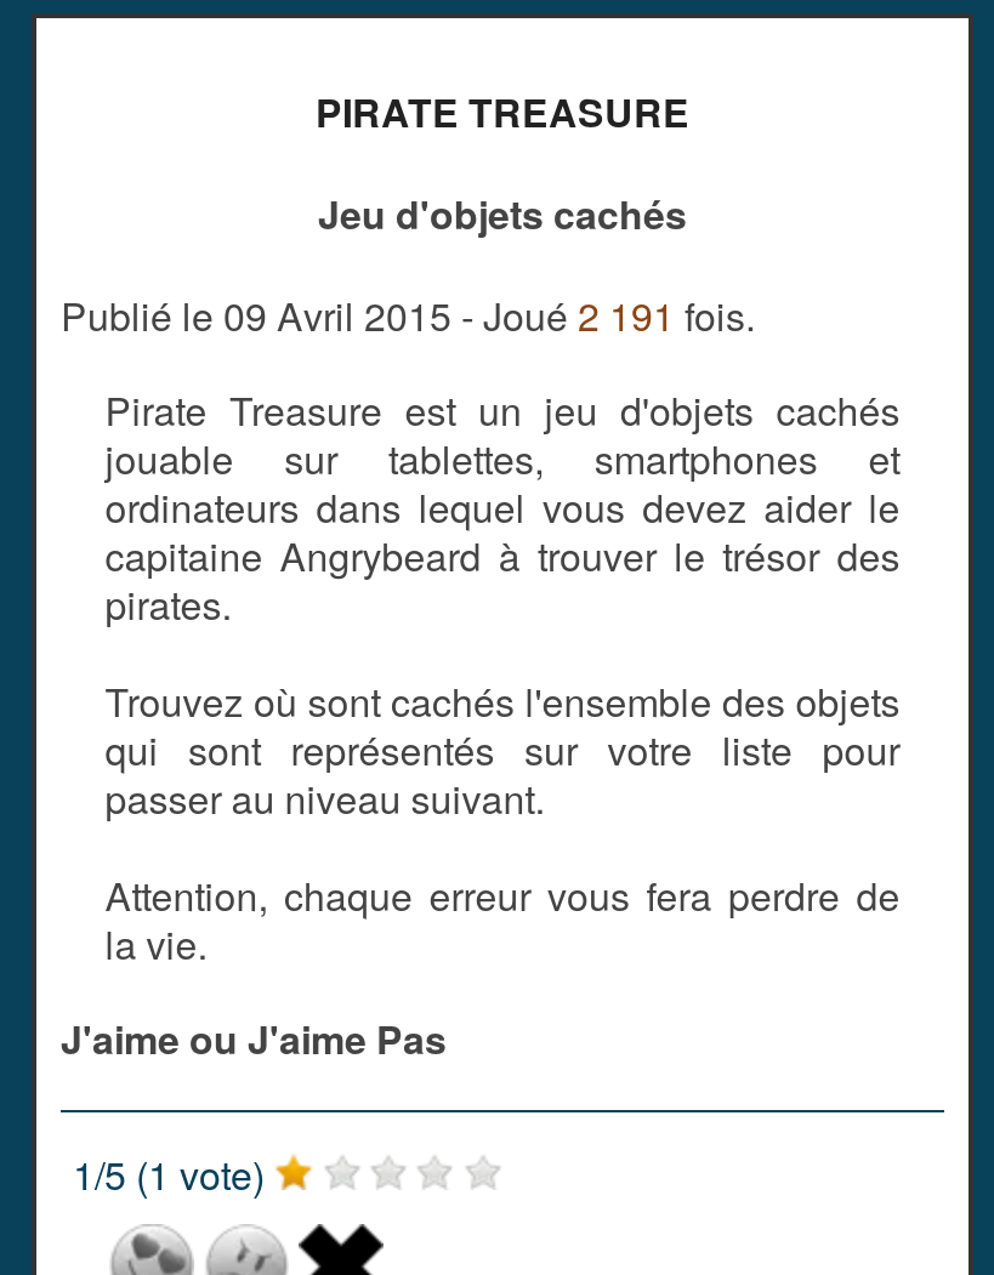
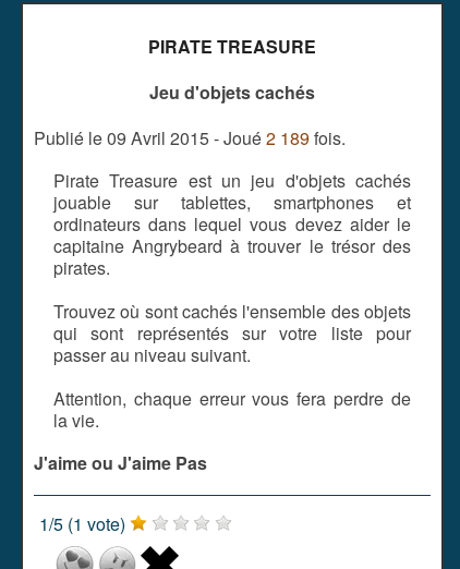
- Publié le 09 Avril 2015 - Joué 2 191 fois.
+ Publié le 09 Avril 2015 - Joué 2 189 fois.
